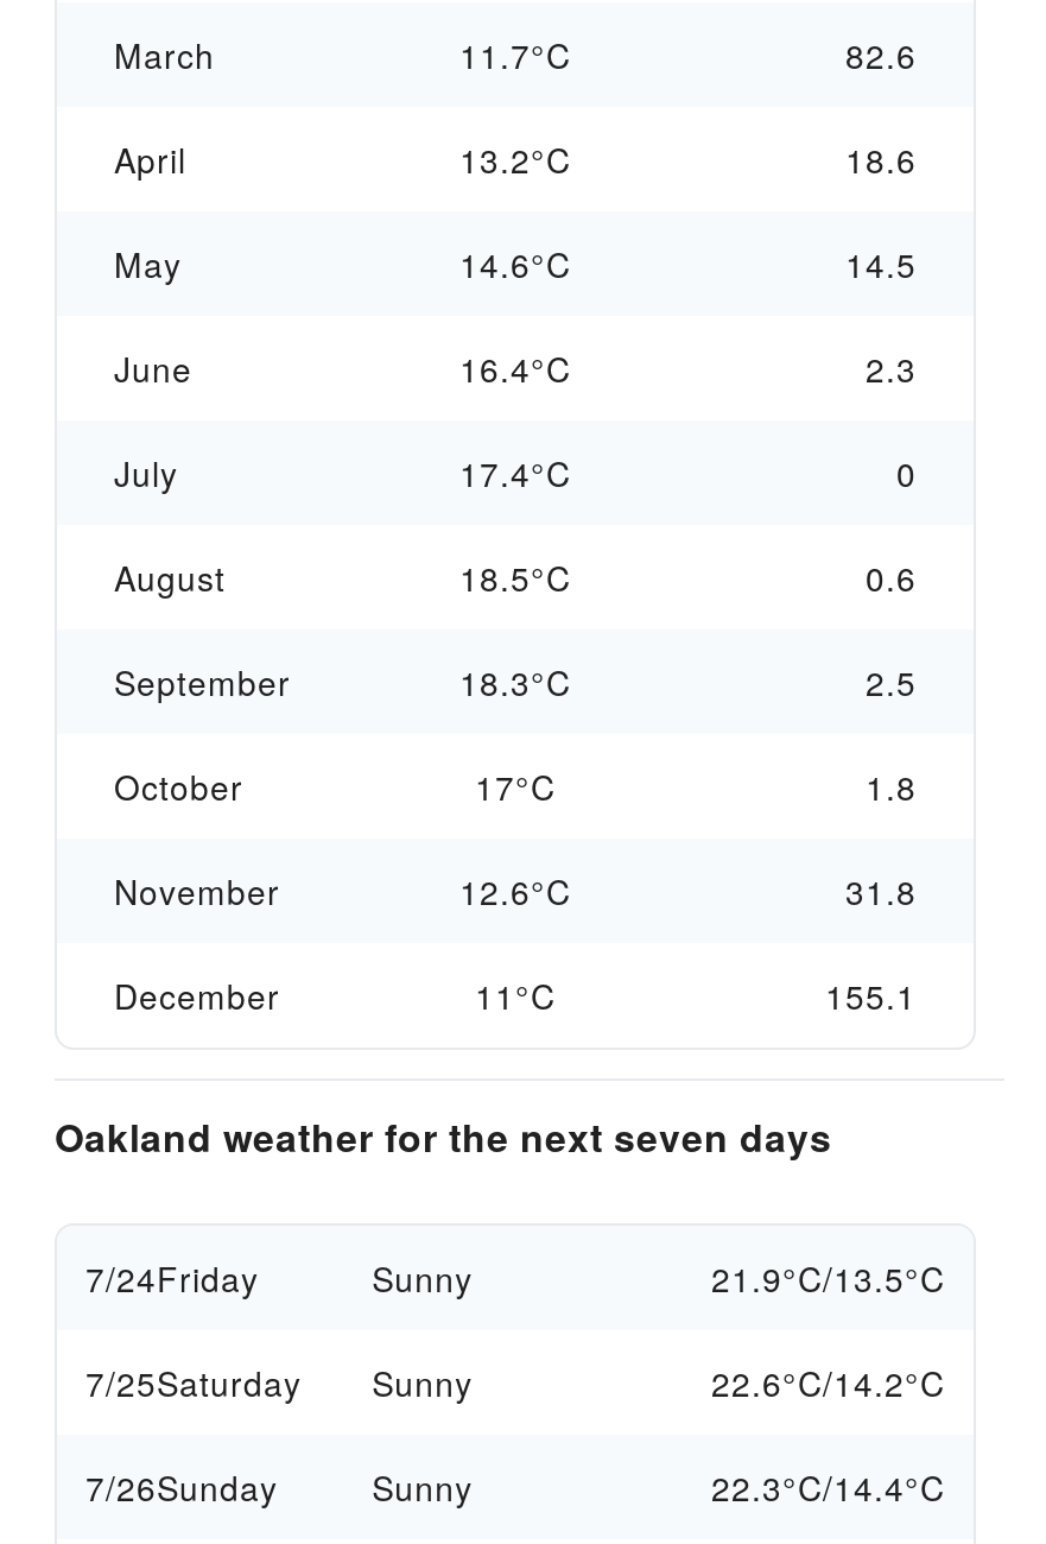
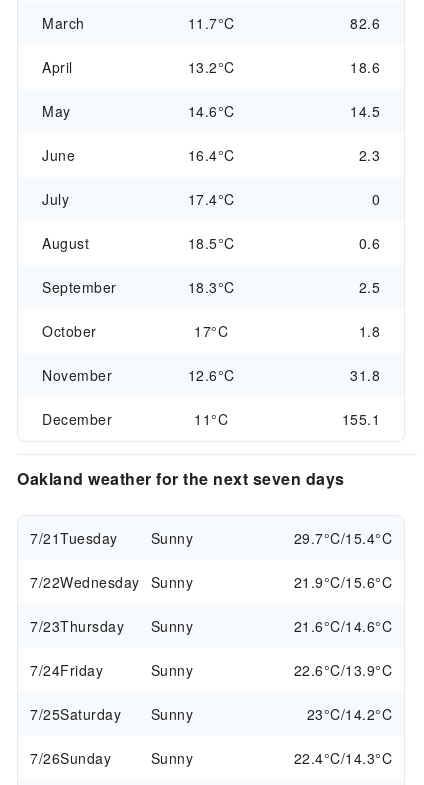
+ 7/21Tuesday
+ Sunny
+ 29.7°C/15.4°C
+ 7/22Wednesday Sunny
+ 21.9°C/15.6°C
+ 7/23Thursday
+ Sunny
+ 21.6°C/14.6°C

- 21.9°C/13.5°C
+ 22.6°C/13.9°C

- 22.6°C/14.2°C
+ 23°C/14.2°C

- 22.3°C/14.4°C
+ 22.4°C/14.3°C
